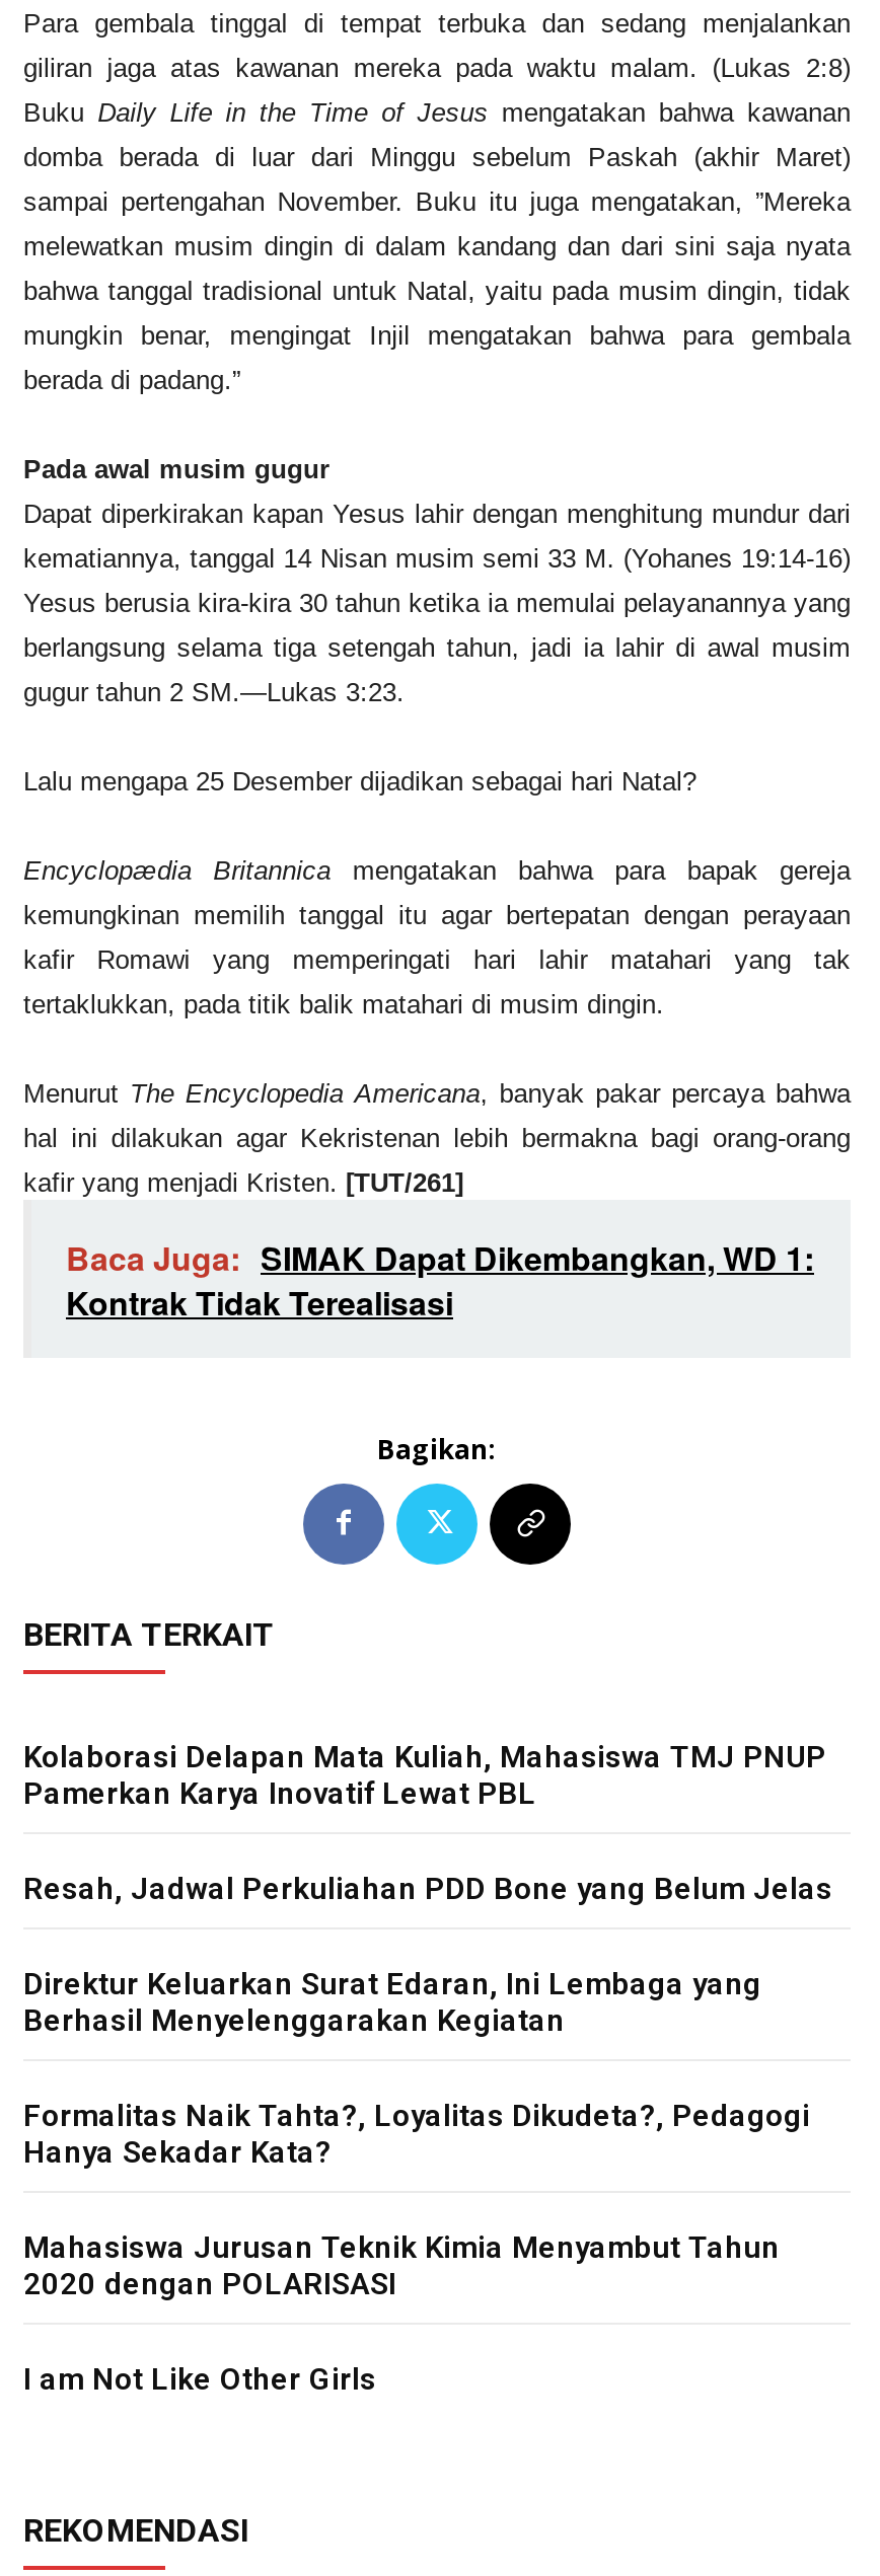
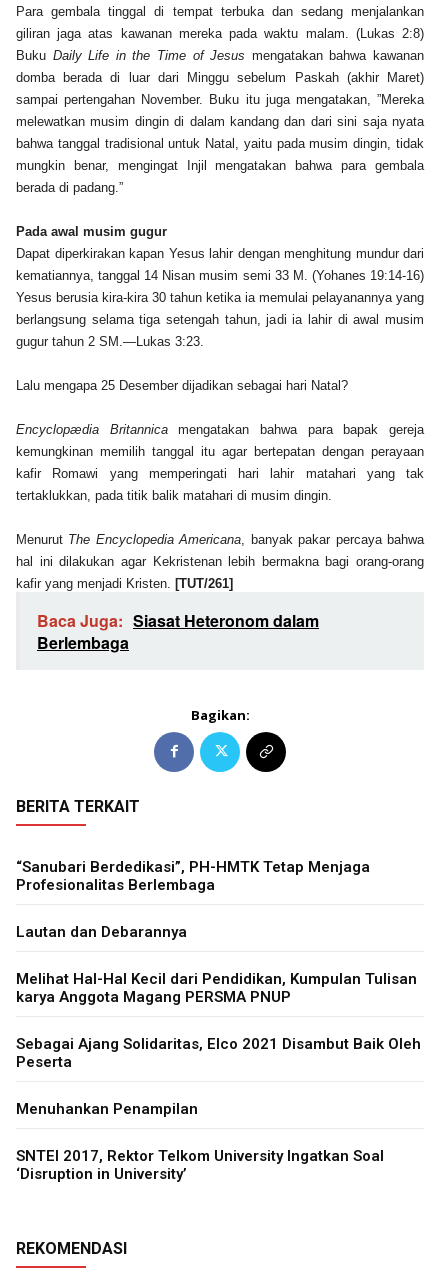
- Baca Juga: SIMAK Dapat Dikembangkan, WD 1:
- Kontrak Tidak Terealisasi
+ Baca Juga: Siasat Heteronom dalam
+ Berlembaga

- Kolaborasi Delapan Mata Kuliah, Mahasiswa TMJ PNUP
- Pamerkan Karya Inovatif Lewat PBL
+ “Sanubari Berdedikasi”, PH-HMTK Tetap Menjaga
+ Profesionalitas Berlembaga

- Resah, Jadwal Perkuliahan PDD Bone yang Belum Jelas
+ Lautan dan Debarannya

- Direktur Keluarkan Surat Edaran, Ini Lembaga yang
- Berhasil Menyelenggarakan Kegiatan
+ Melihat Hal-Hal Kecil dari Pendidikan, Kumpulan Tulisan
+ karya Anggota Magang PERSMA PNUP

- Formalitas Naik Tahta?, Loyalitas Dikudeta?, Pedagogi
- Hanya Sekadar Kata?
+ Sebagai Ajang Solidaritas, Elco 2021 Disambut Baik Oleh
+ Peserta

- Mahasiswa Jurusan Teknik Kimia Menyambut Tahun
- 2020 dengan POLARISASI
+ Menuhankan Penampilan

- I am Not Like Other Girls
+ SNTEI 2017, Rektor Telkom University Ingatkan Soal
+ ‘Disruption in University’
